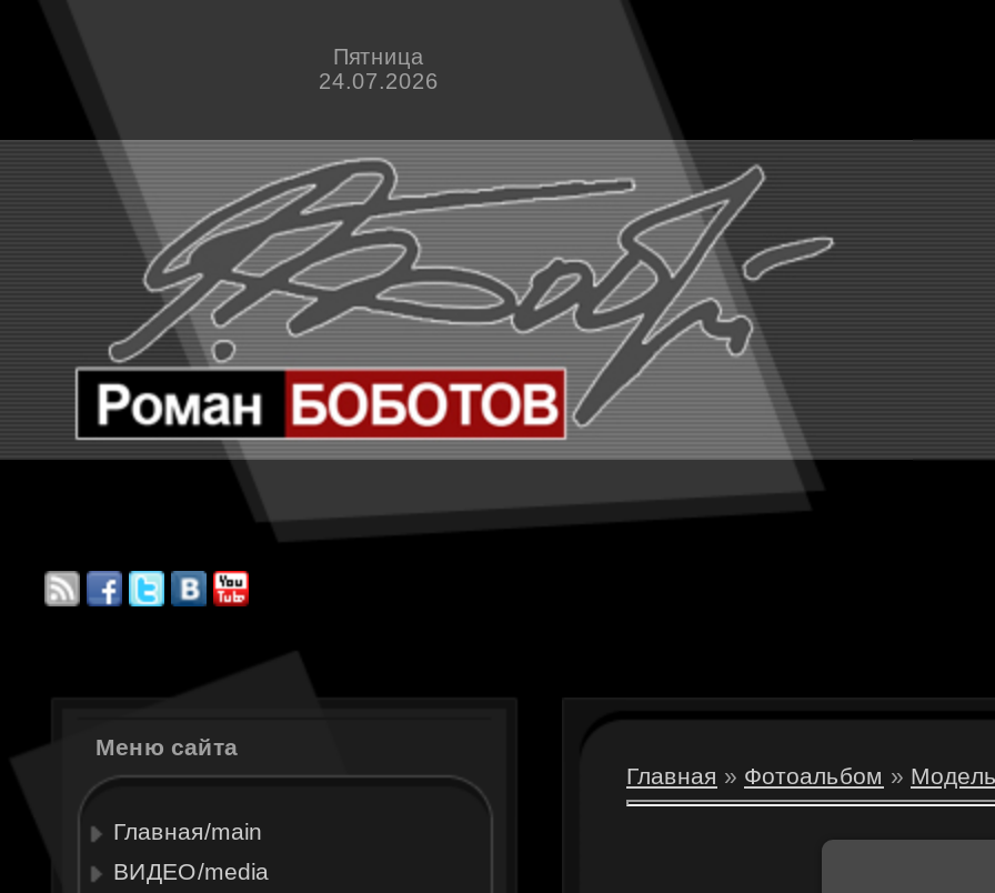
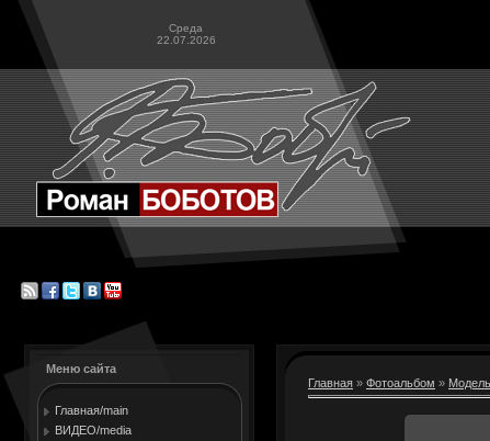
- Пятница
- 24.07.2026
+ Среда
+ 22.07.2026
